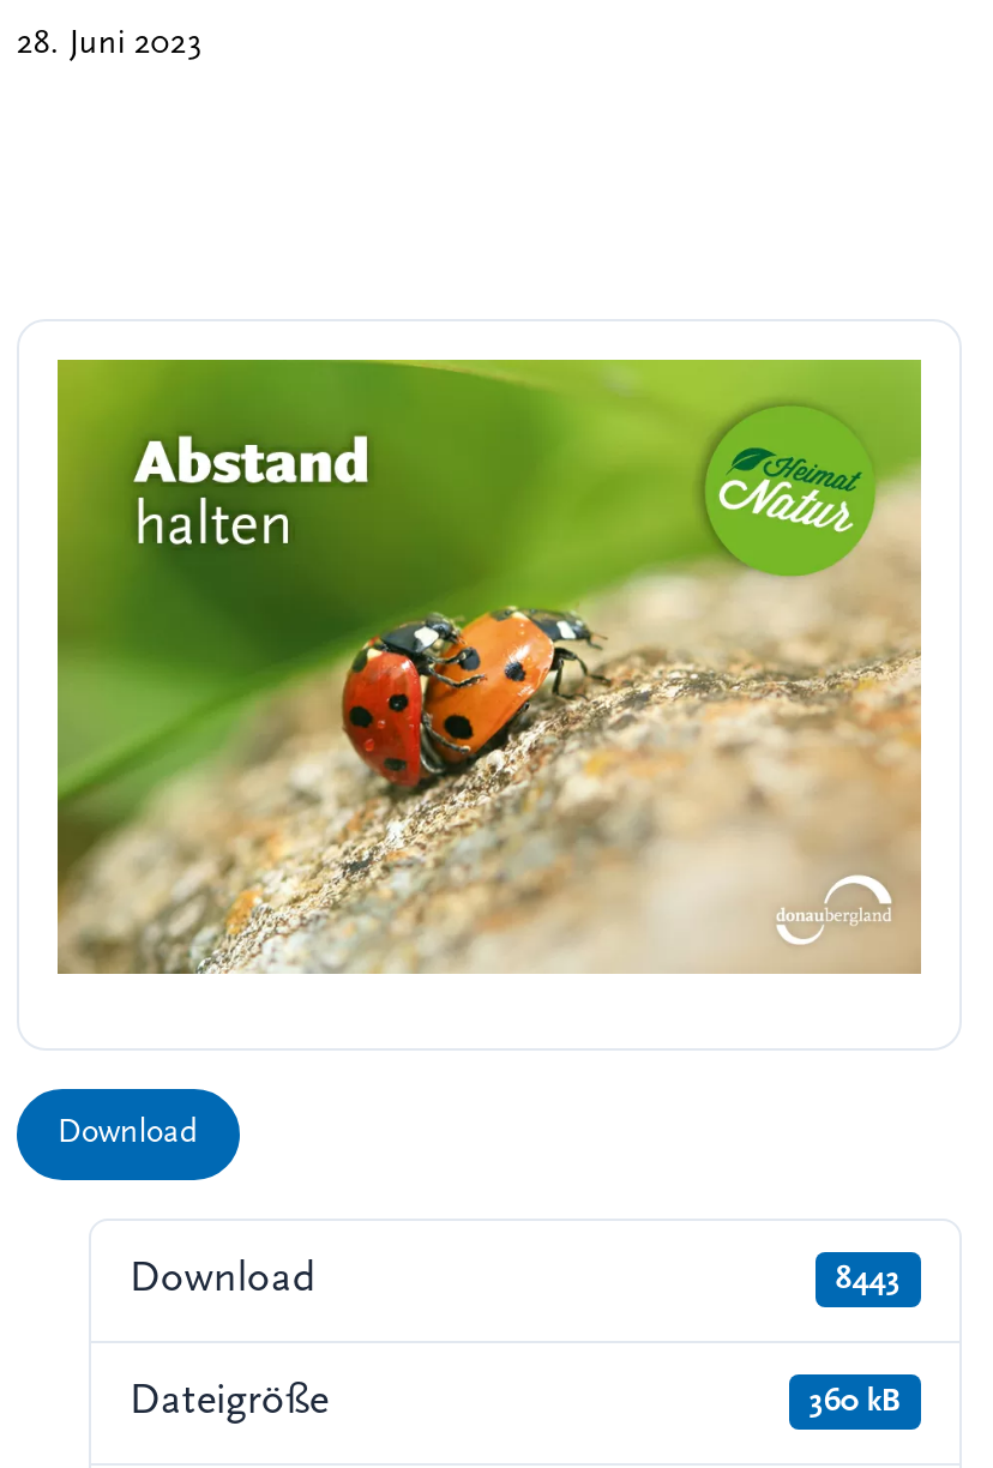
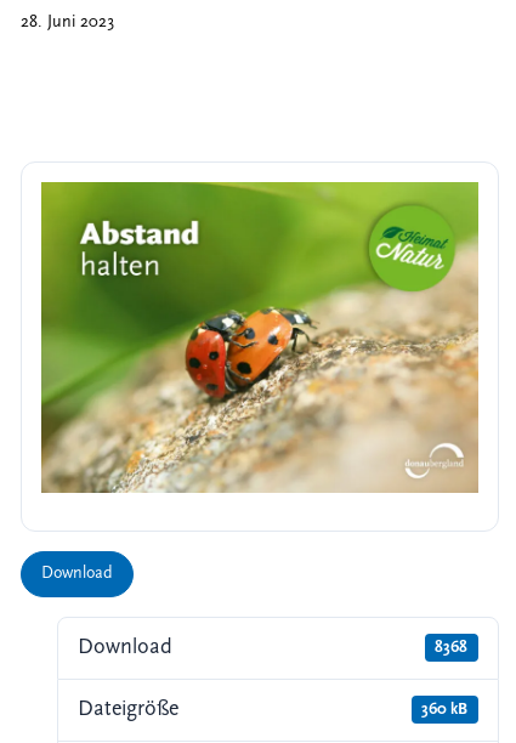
- 8443
+ 8368
